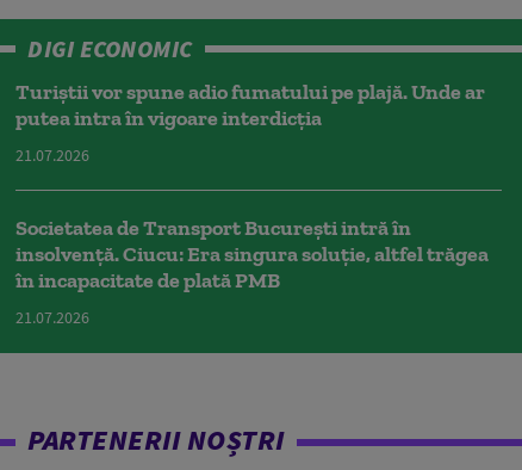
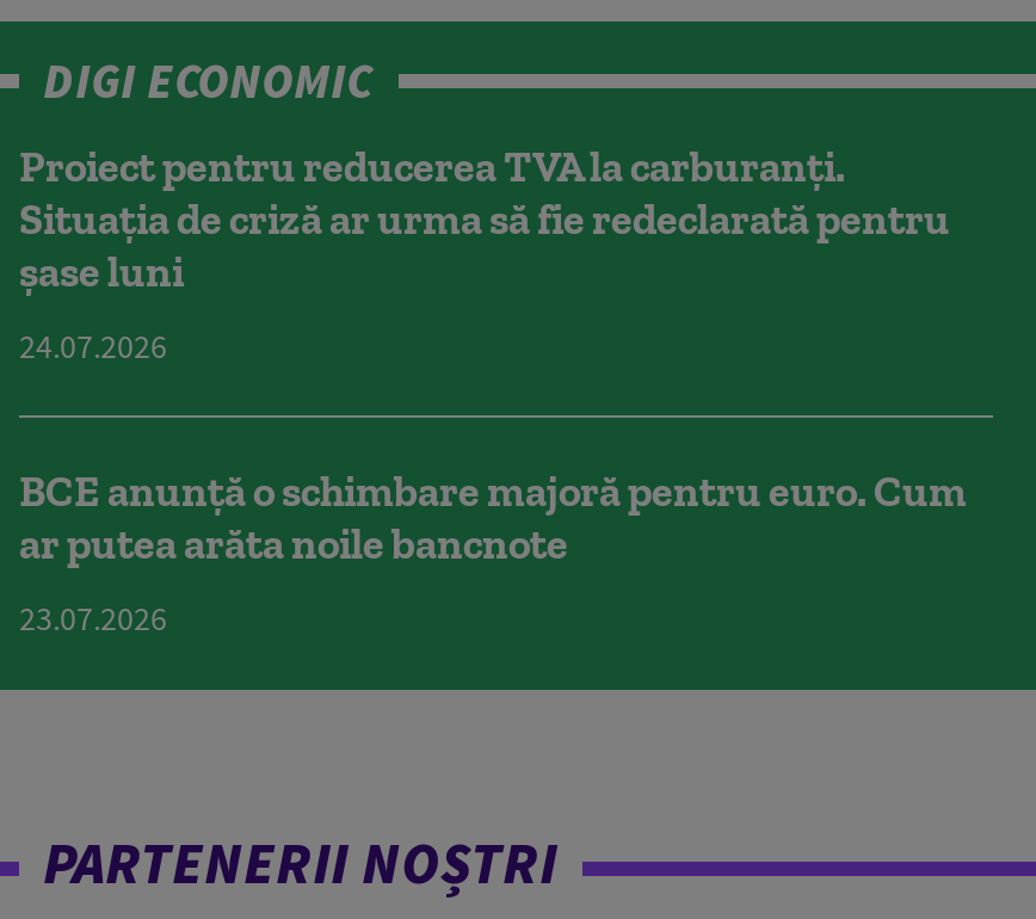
- Turiștii vor spune adio fumatului pe plajă. Unde ar
- putea intra în vigoare interdicția
+ Proiect pentru reducerea TVA la carburanți.
+ Situația de criză ar urma să fie redeclarată pentru
+ șase luni

- 21.07.2026
+ 24.07.2026

- Societatea de Transport București intră în
- insolvență. Ciucu: Era singura soluție, altfel trăgea
- în incapacitate de plată PMB
+ BCE anunță o schimbare majoră pentru euro. Cum
+ ar putea arăta noile bancnote

- 21.07.2026
+ 23.07.2026
